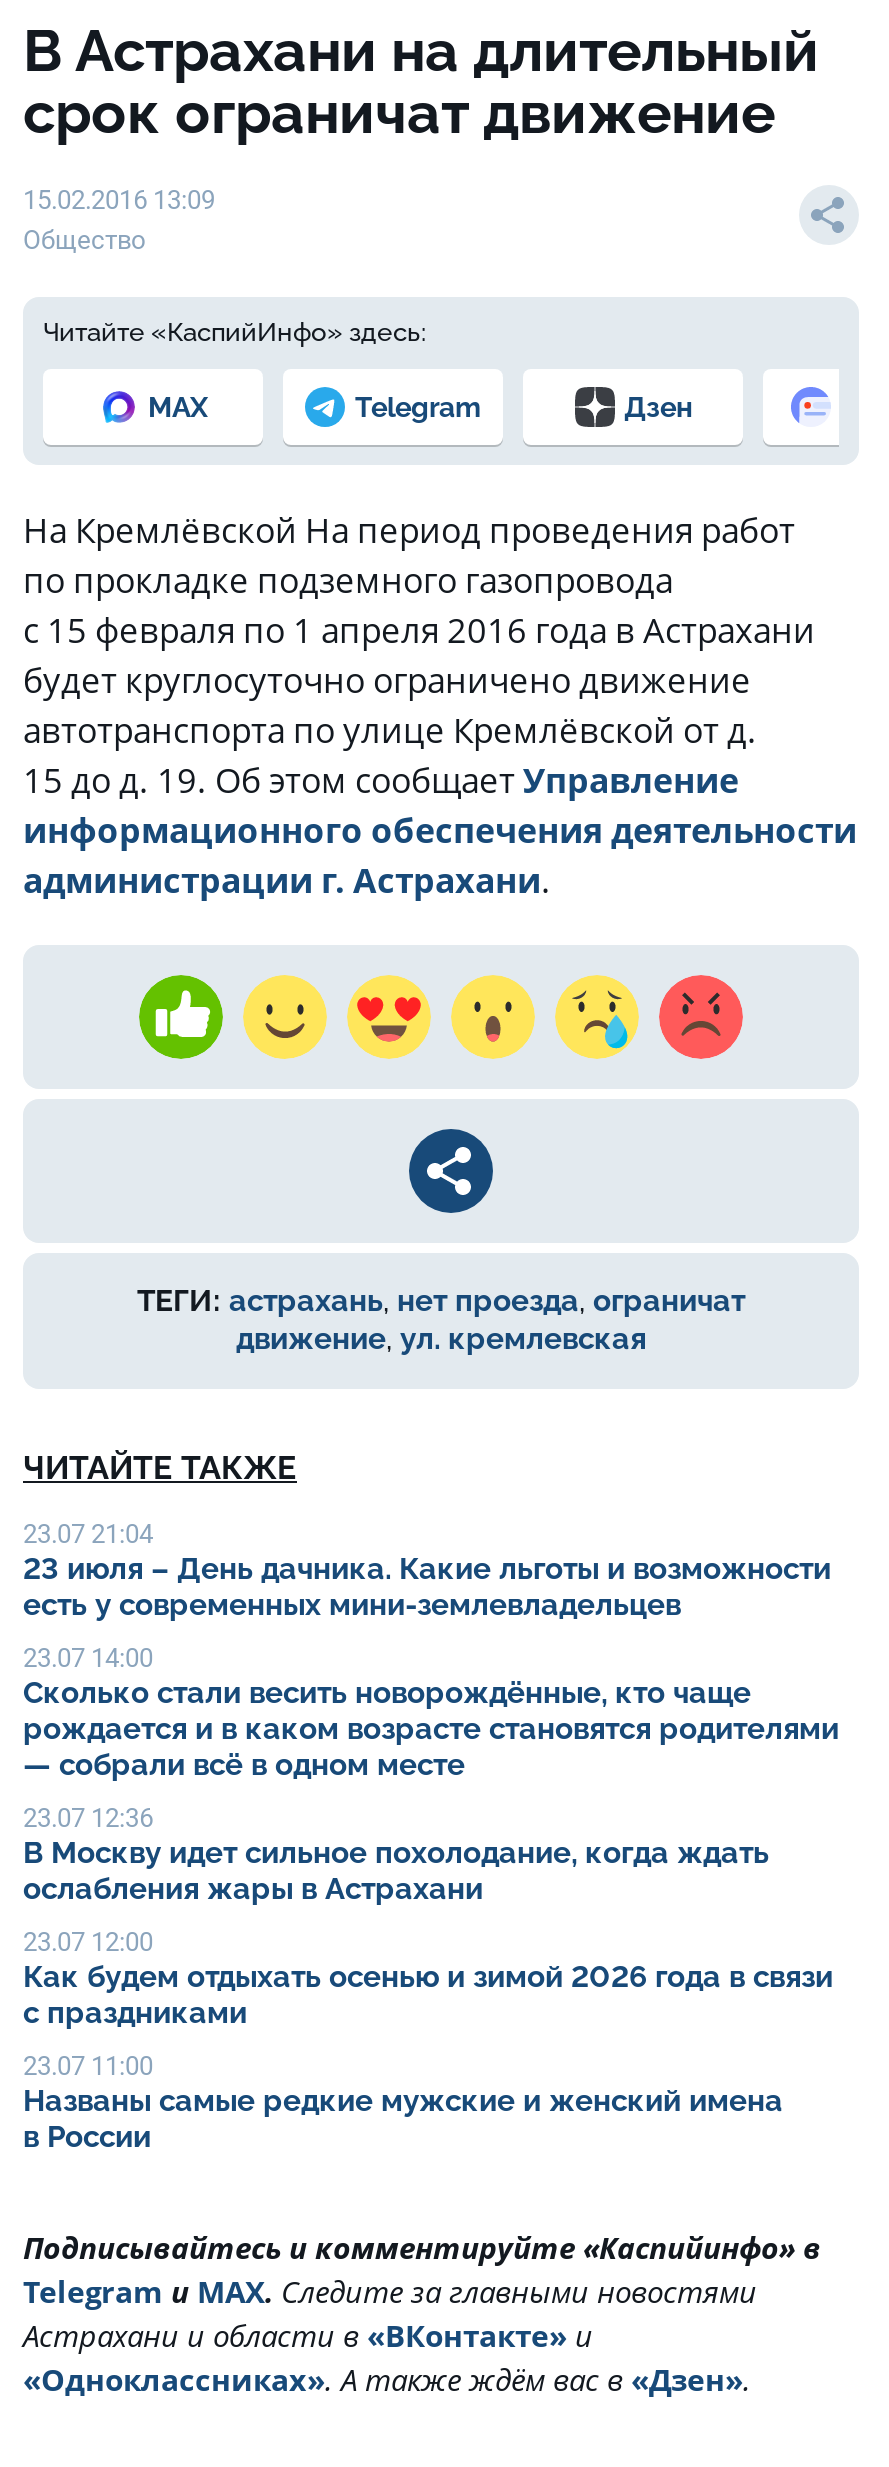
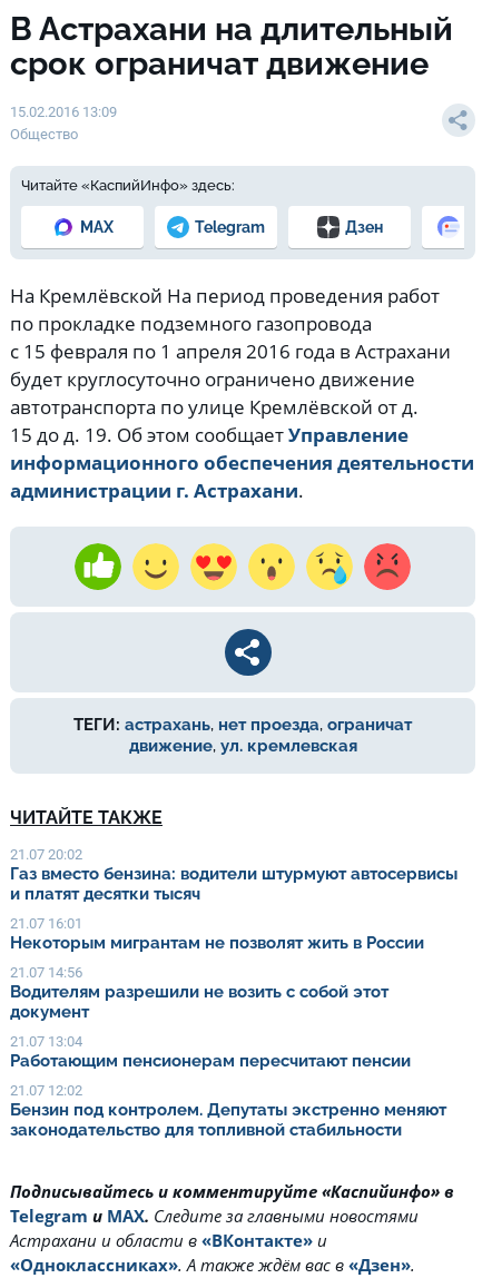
- 23.07 21:04
- 23 июля – День дачника. Какие льготы и возможности
- есть у современных мини-землевладельцев
+ 21.07 20:02
+ Газ вместо бензина: водители штурмуют автосервисы
+ и платят десятки тысяч

- 23.07 14:00
- Сколько стали весить новорождённые, кто чаще
- рождается и в каком возрасте становятся родителями
- — собрали всё в одном месте
+ 21.07 16:01
+ Некоторым мигрантам не позволят жить в России

- 23.07 12:36
- В Москву идет сильное похолодание, когда ждать
- ослабления жары в Астрахани
+ 21.07 14:56
+ Водителям разрешили не возить с собой этот
+ документ

- 23.07 12:00
- Как будем отдыхать осенью и зимой 2026 года в связи
- с праздниками
+ 21.07 13:04
+ Работающим пенсионерам пересчитают пенсии

- 23.07 11:00
- Названы самые редкие мужские и женский имена
- в России
+ 21.07 12:02
+ Бензин под контролем. Депутаты экстренно меняют
+ законодательство для топливной стабильности
